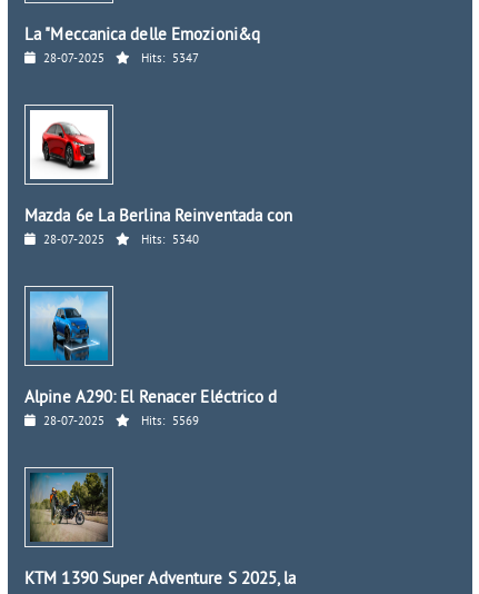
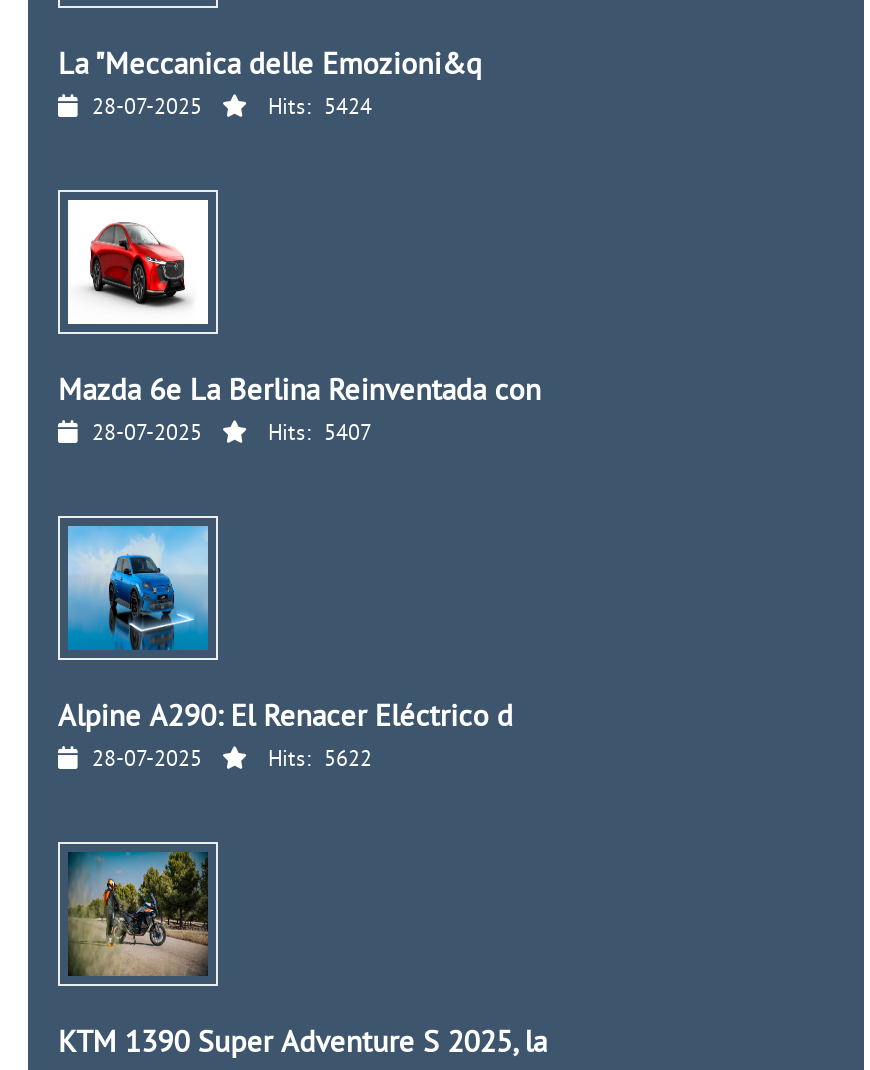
- Hits: 5347
+ Hits: 5424

- Hits: 5340
+ Hits: 5407

- Hits: 5569
+ Hits: 5622
